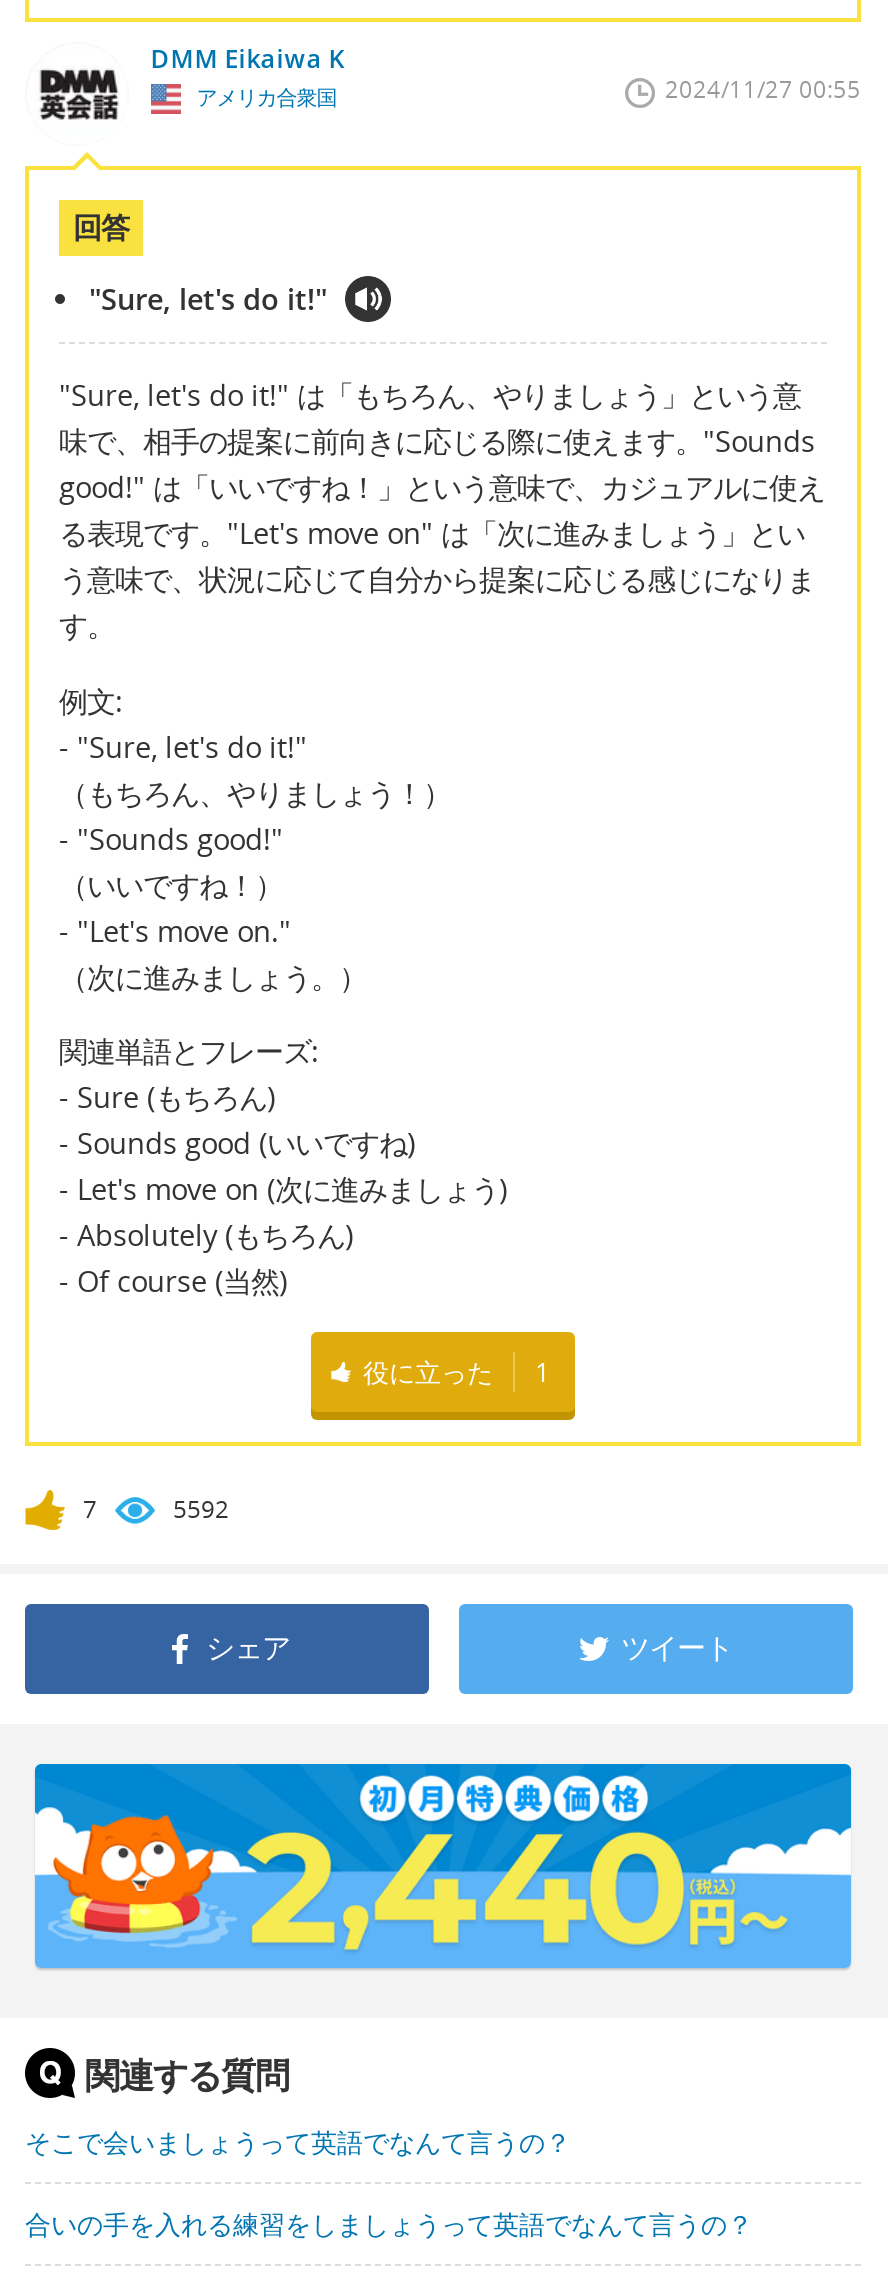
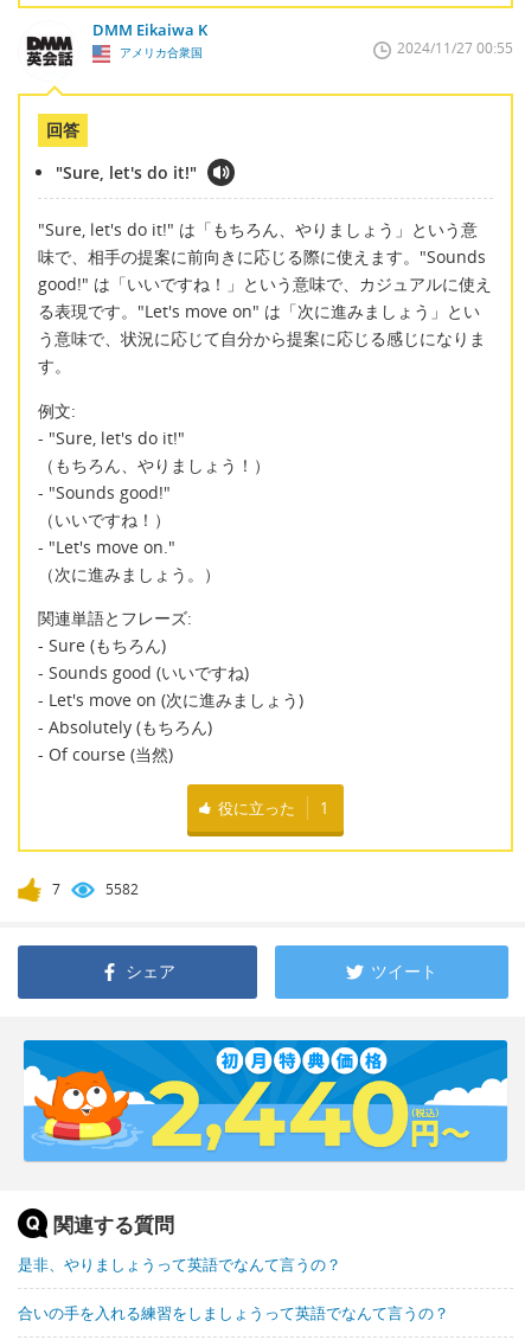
- 5592
+ 5582

- そこで会いましょうって英語でなんて言うの？
+ 是非、やりましょうって英語でなんて言うの？
